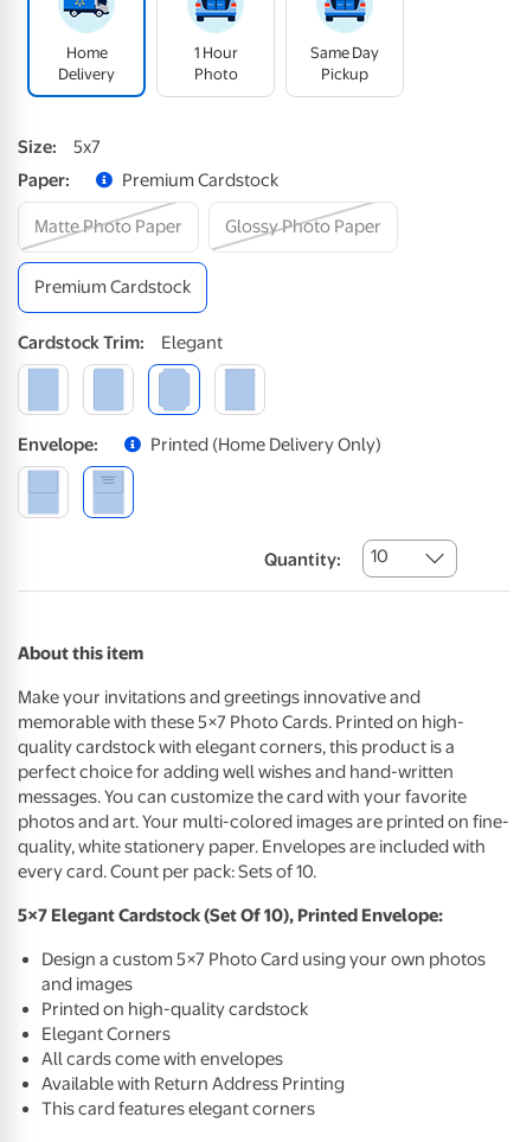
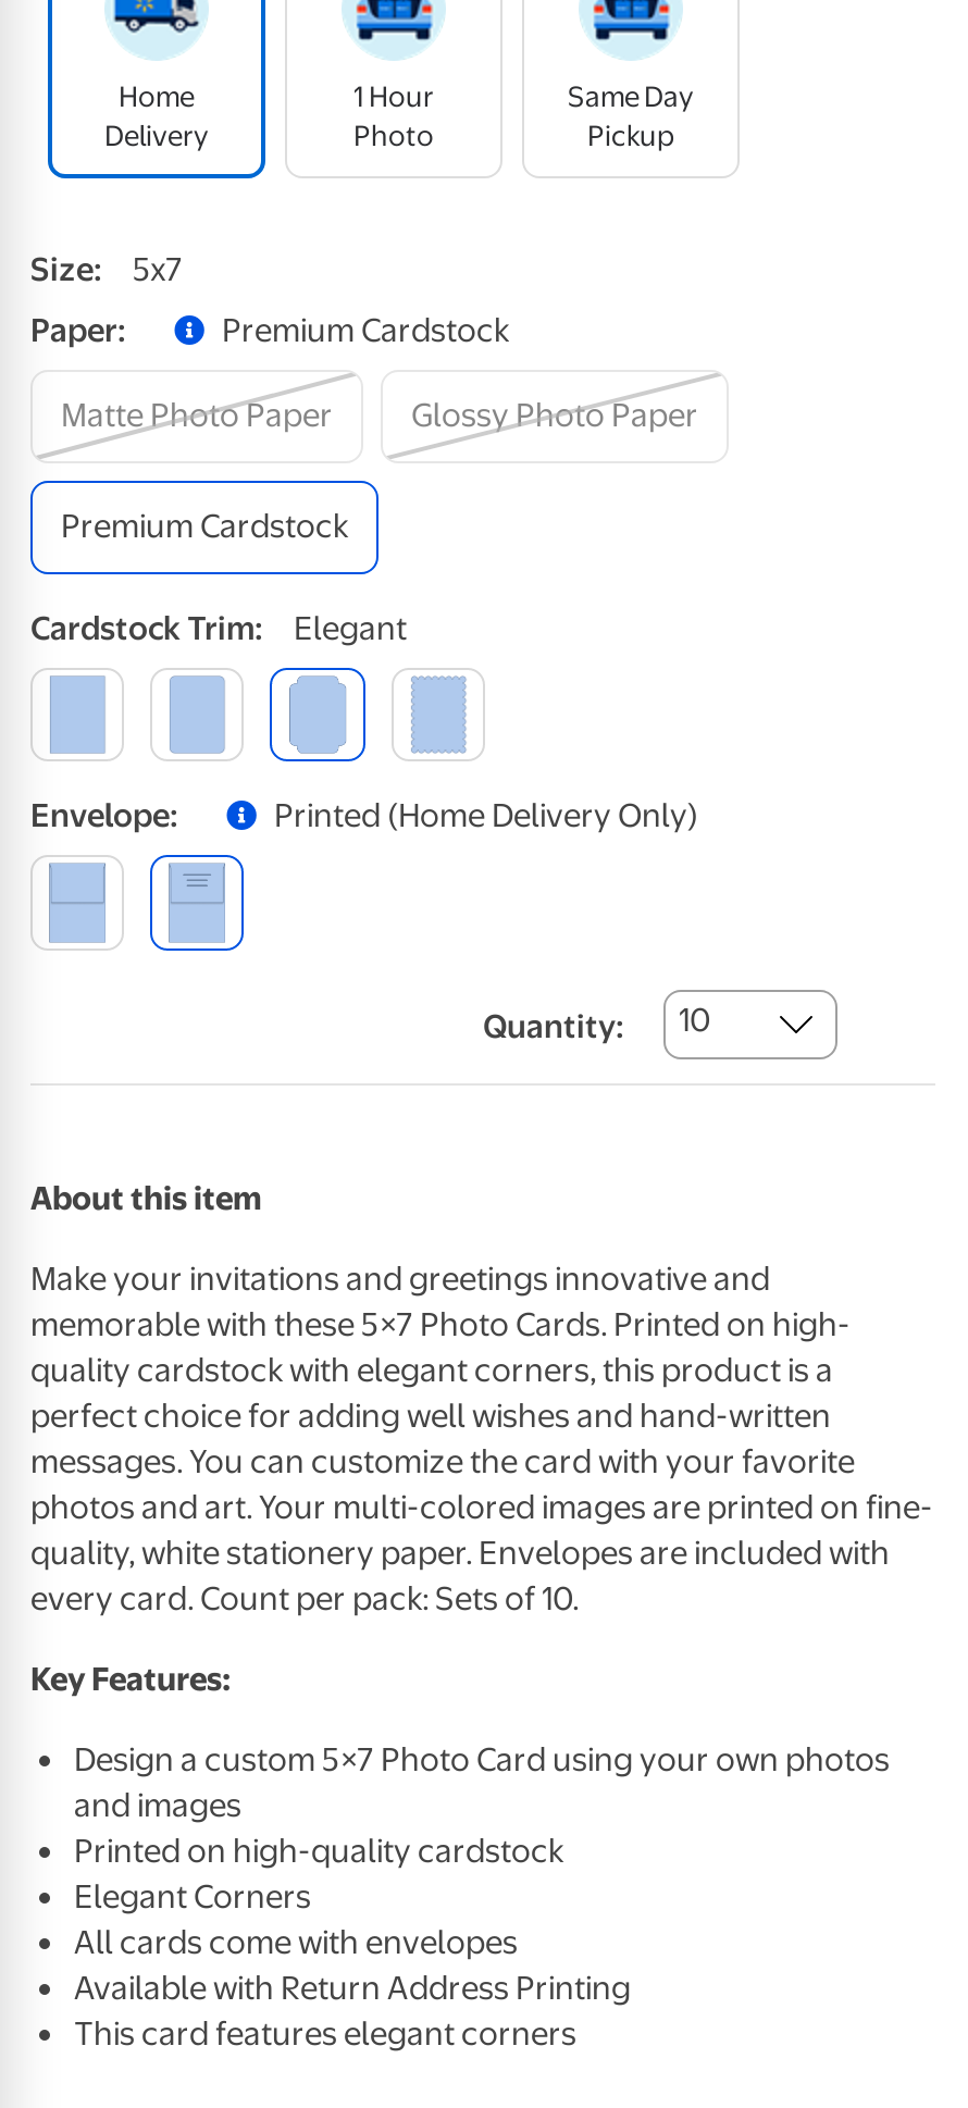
- 5×7 Elegant Cardstock (Set Of 10), Printed Envelope:
+ Key Features:
